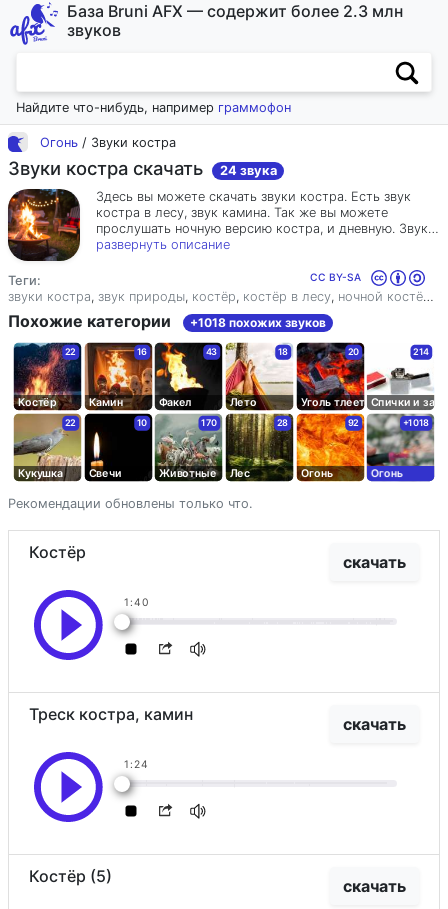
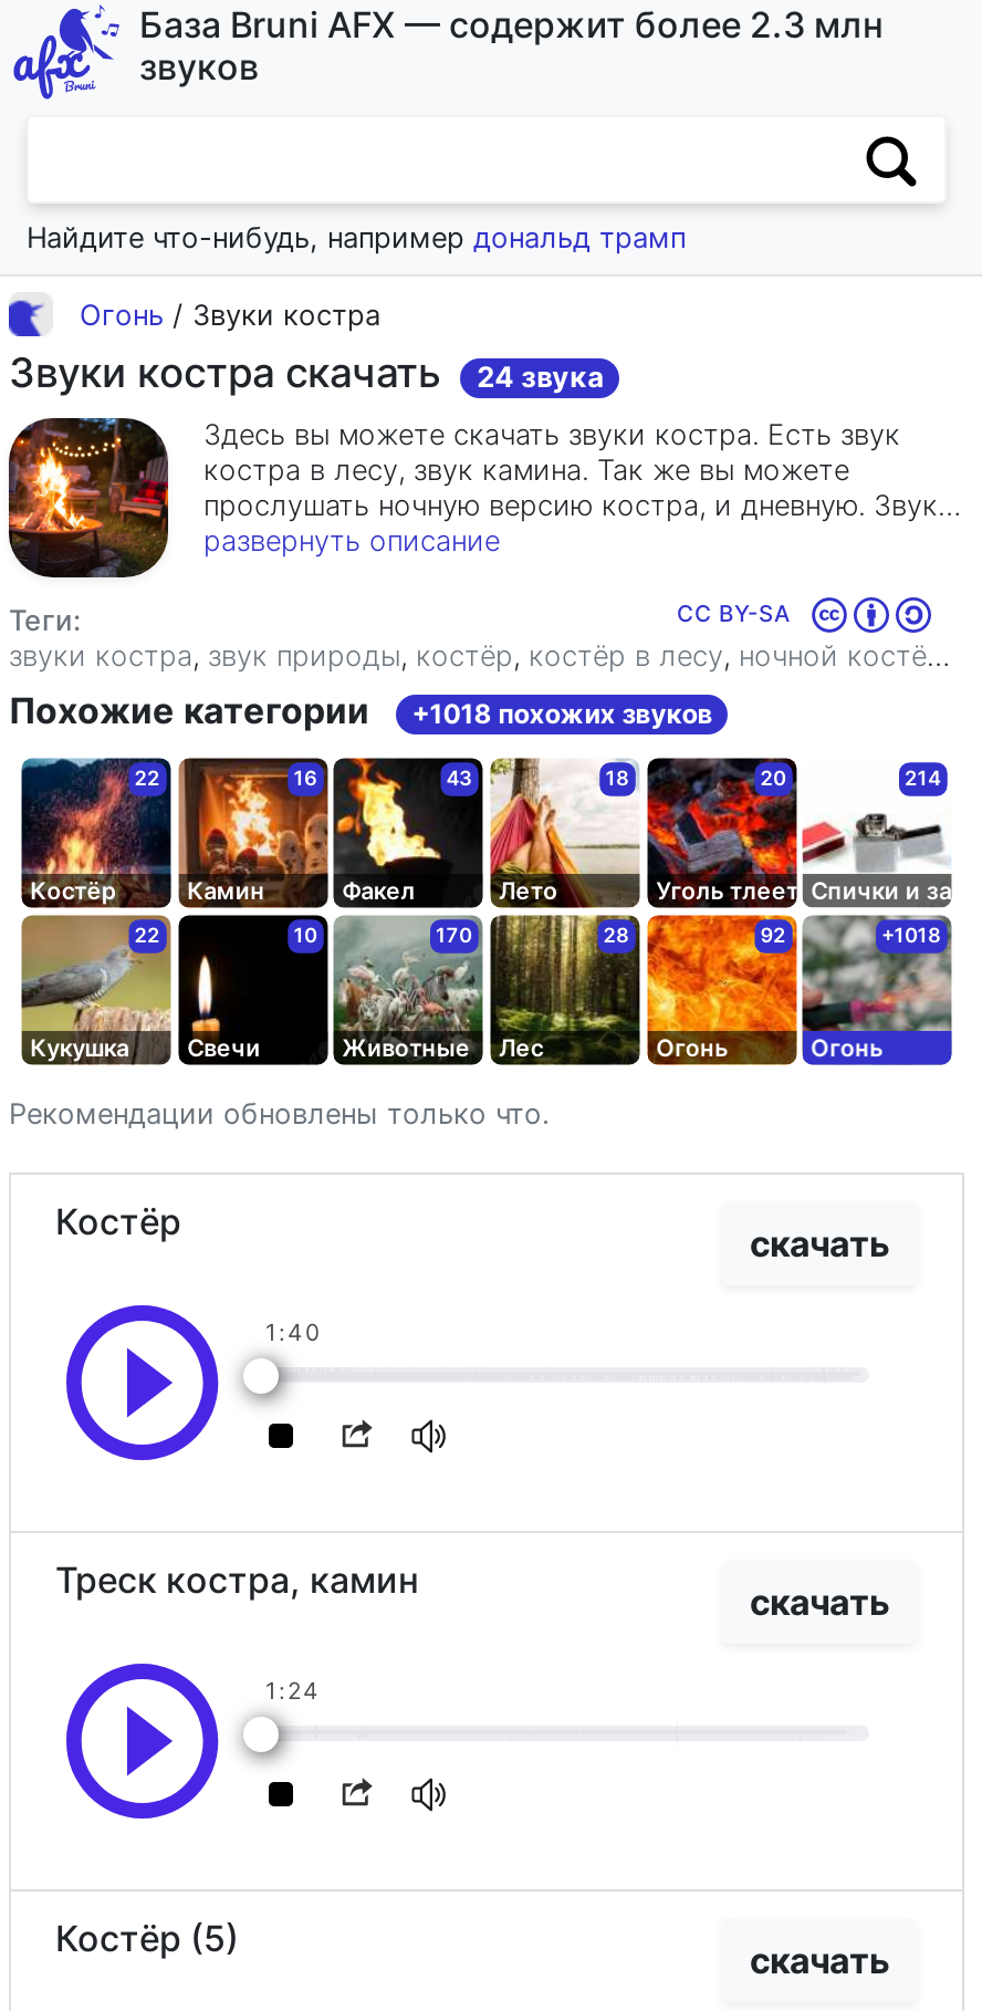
- Найдите что-нибудь, например граммофон
+ Найдите что-нибудь, например дональд трамп
